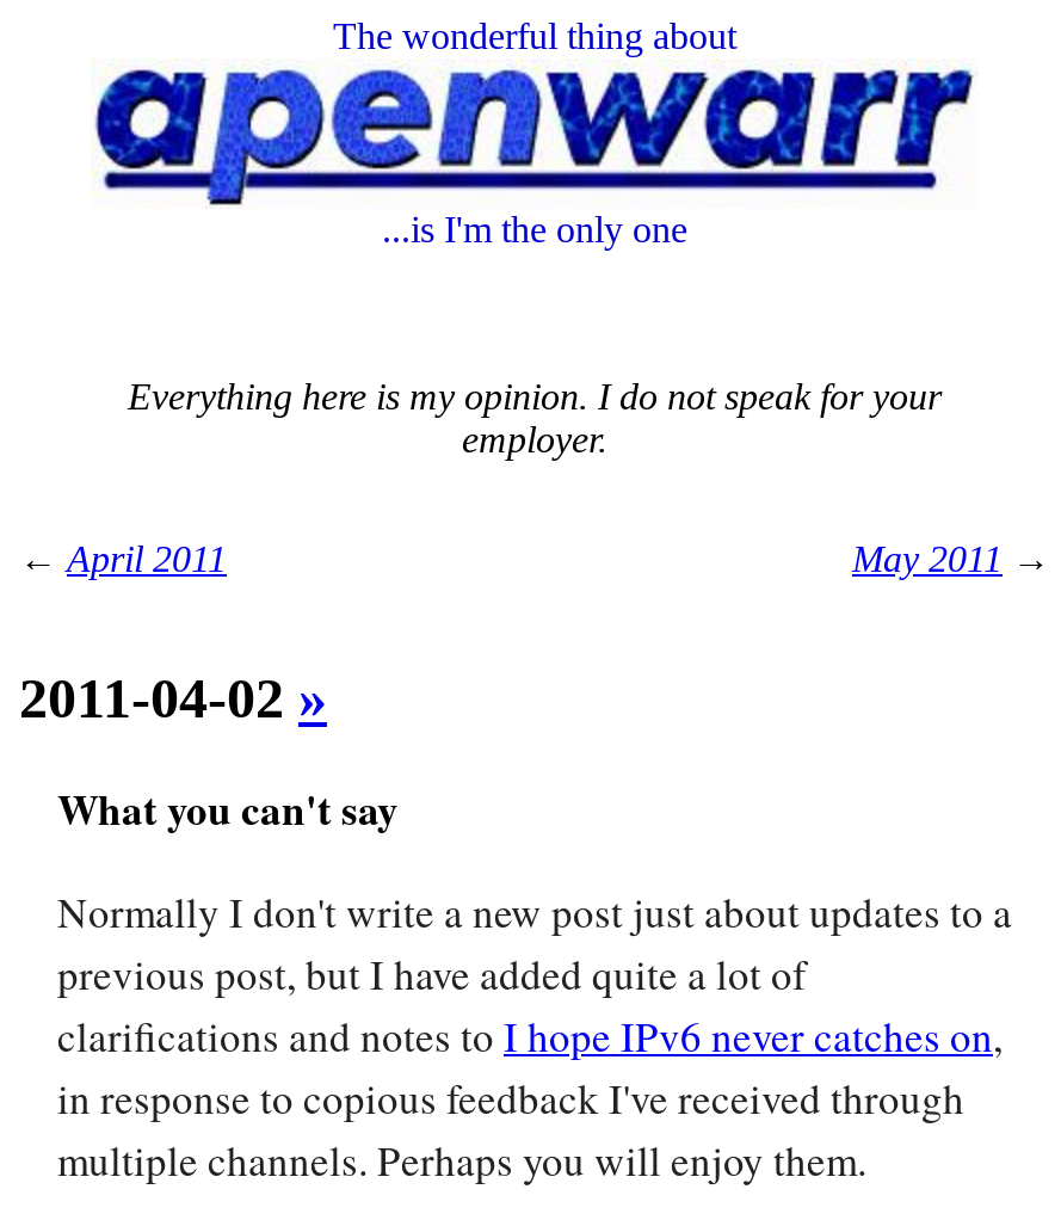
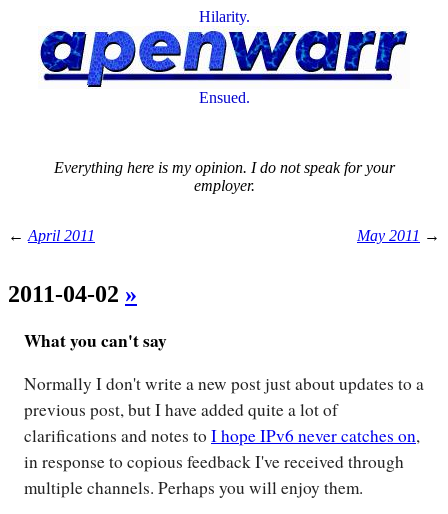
- The wonderful thing about
+ Hilarity.

- ...is I'm the only one
+ Ensued.
